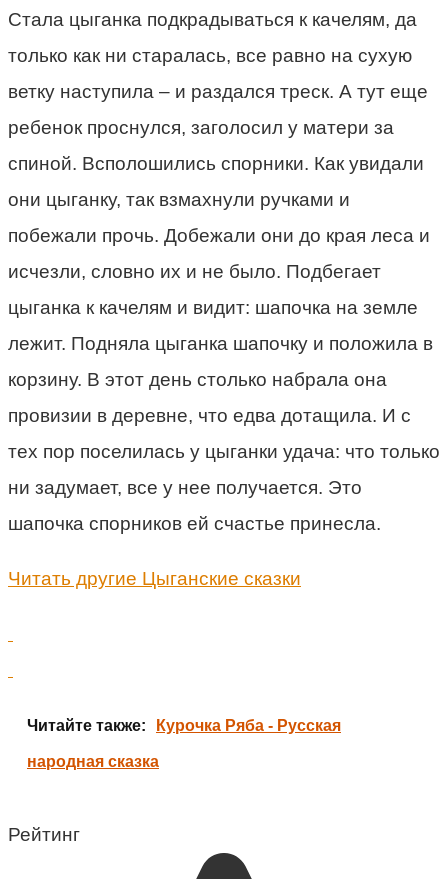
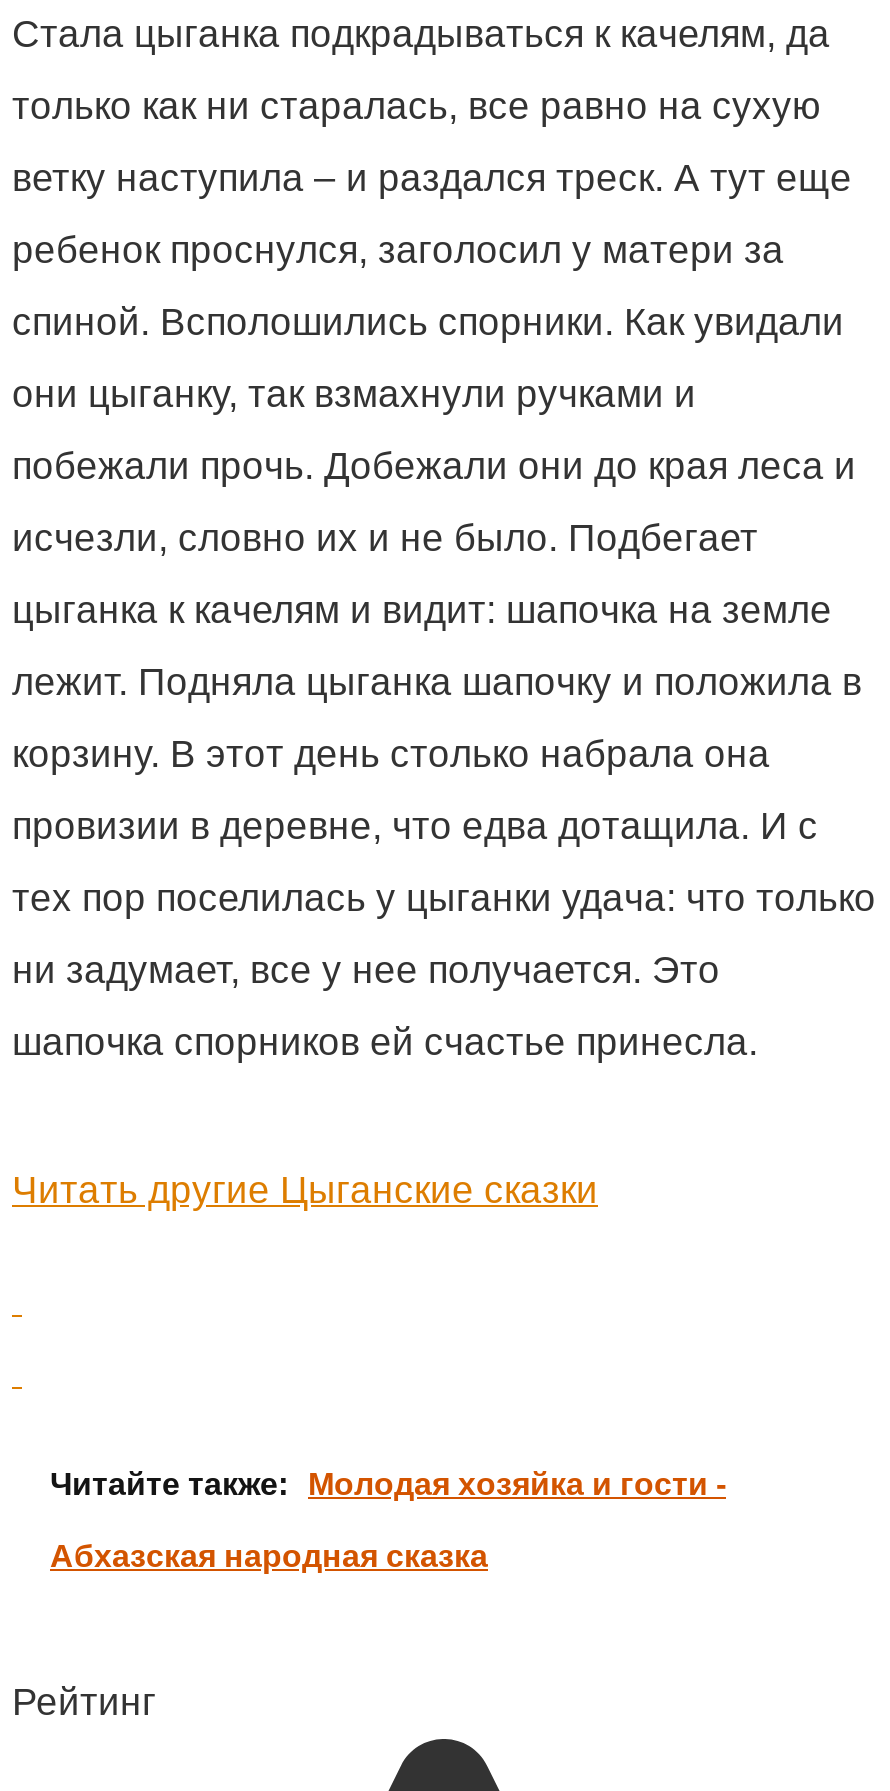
- Читайте также: Курочка Ряба - Русская
+ Читайте также: Молодая хозяйка и гости -

- народная сказка
+ Абхазская народная сказка
